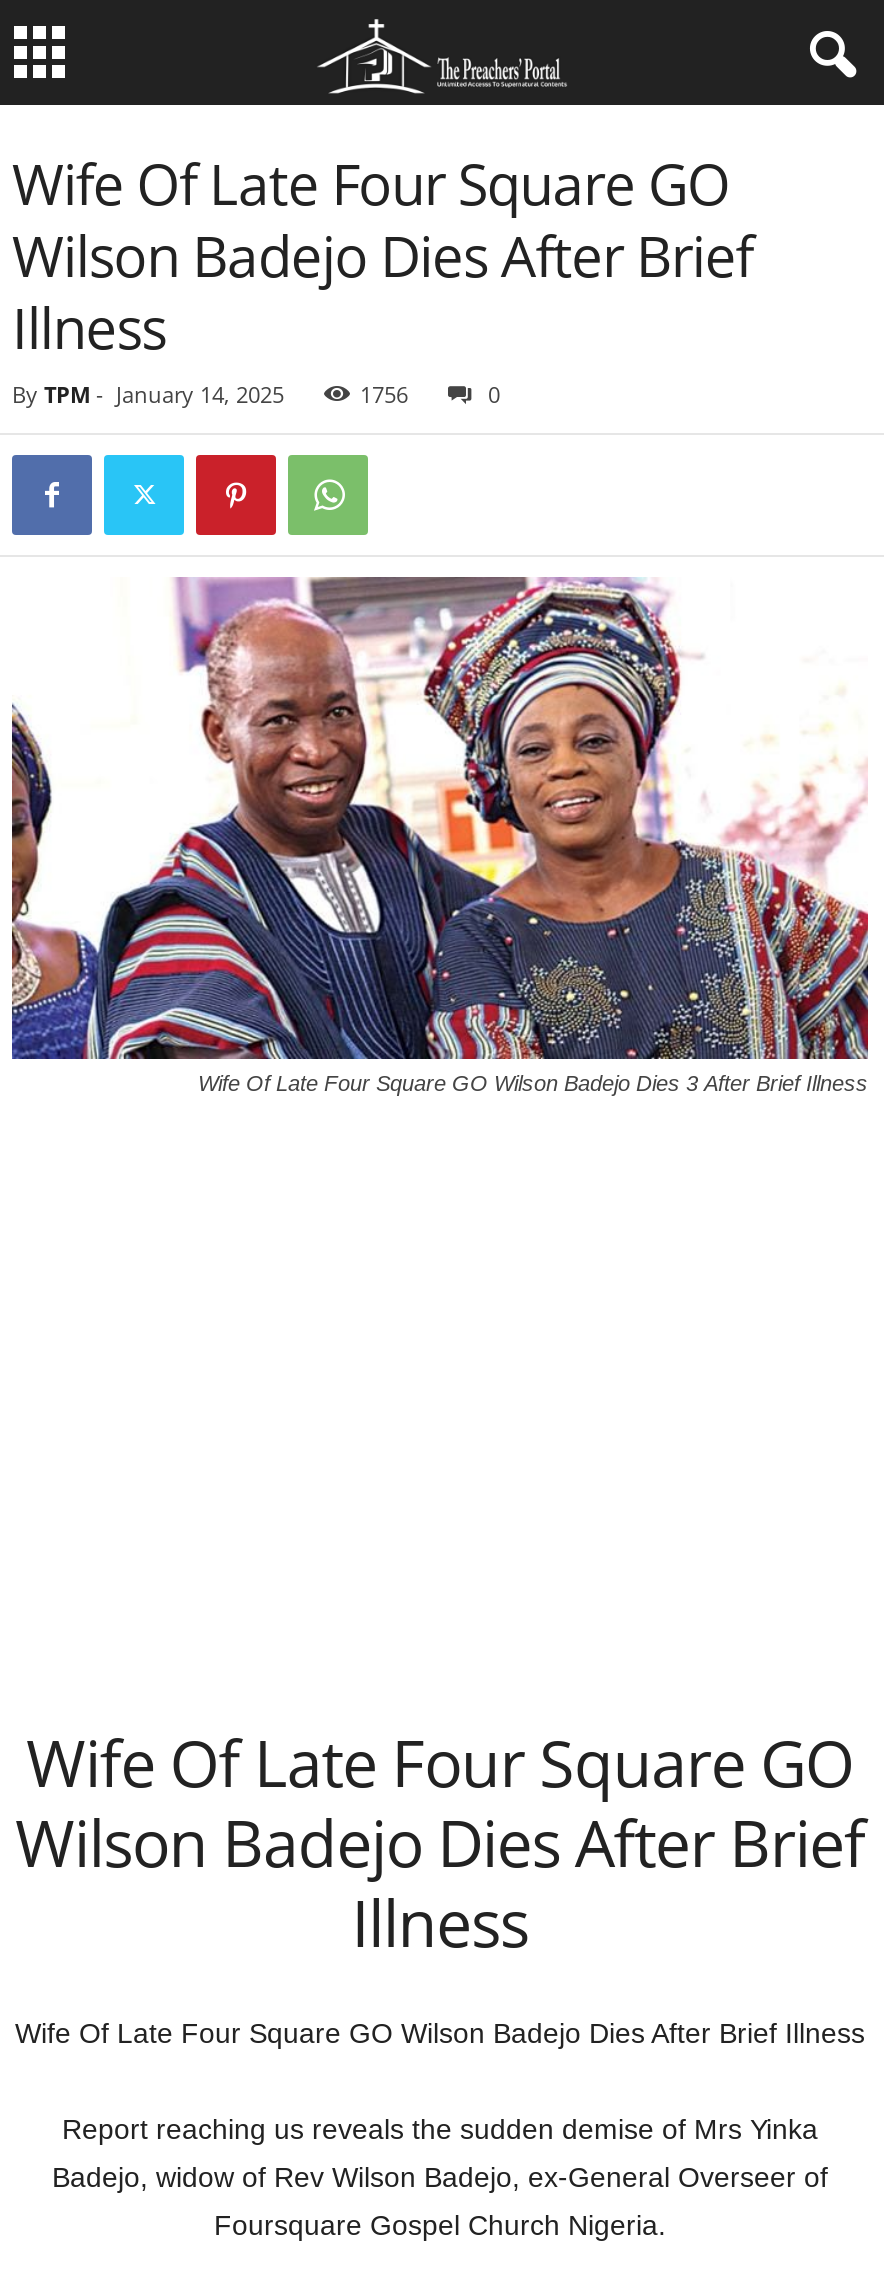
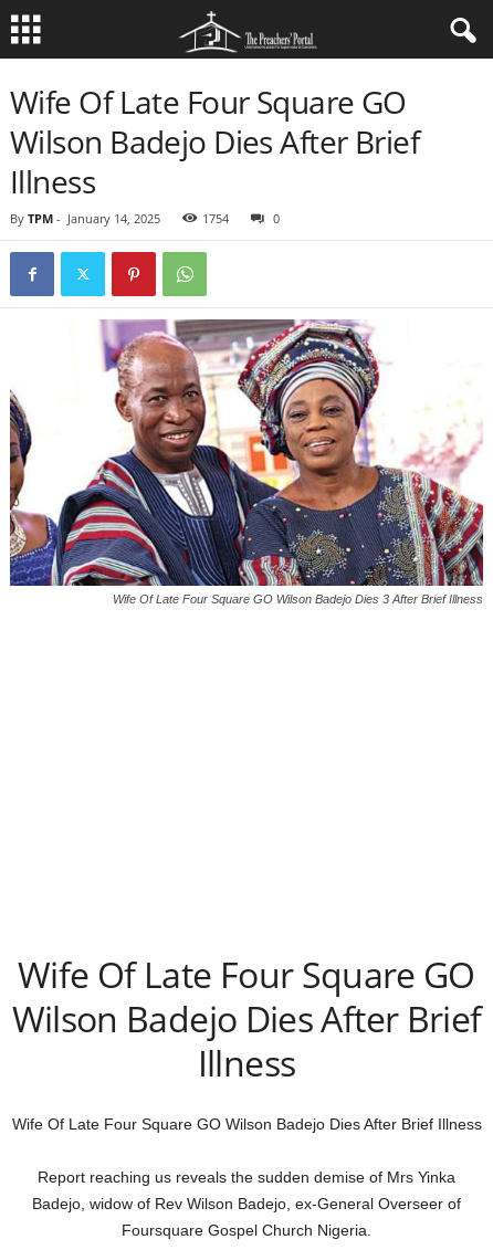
- 1756
+ 1754
